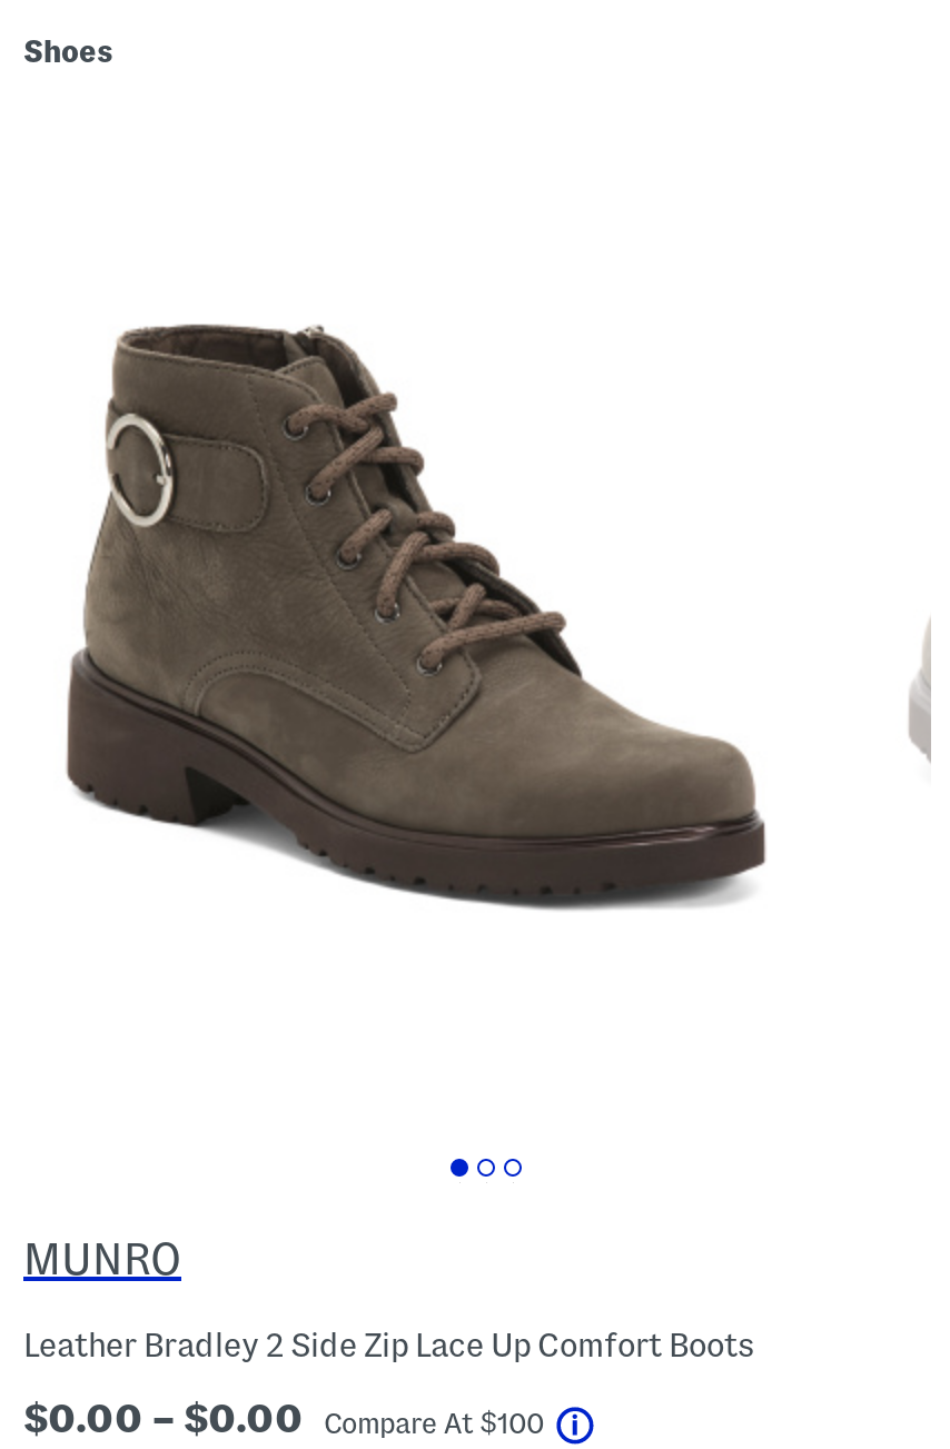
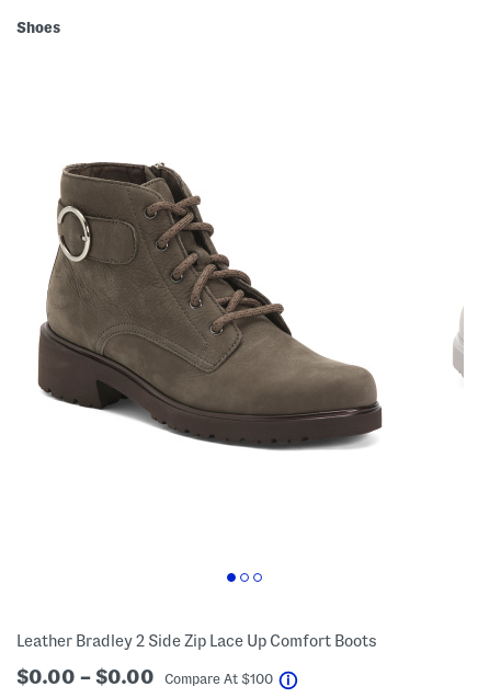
- MUNRO
